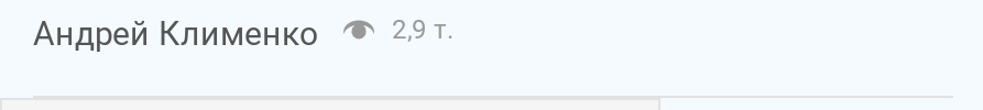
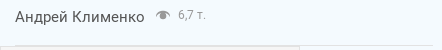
- 2,9 т.
+ 6,7 т.
